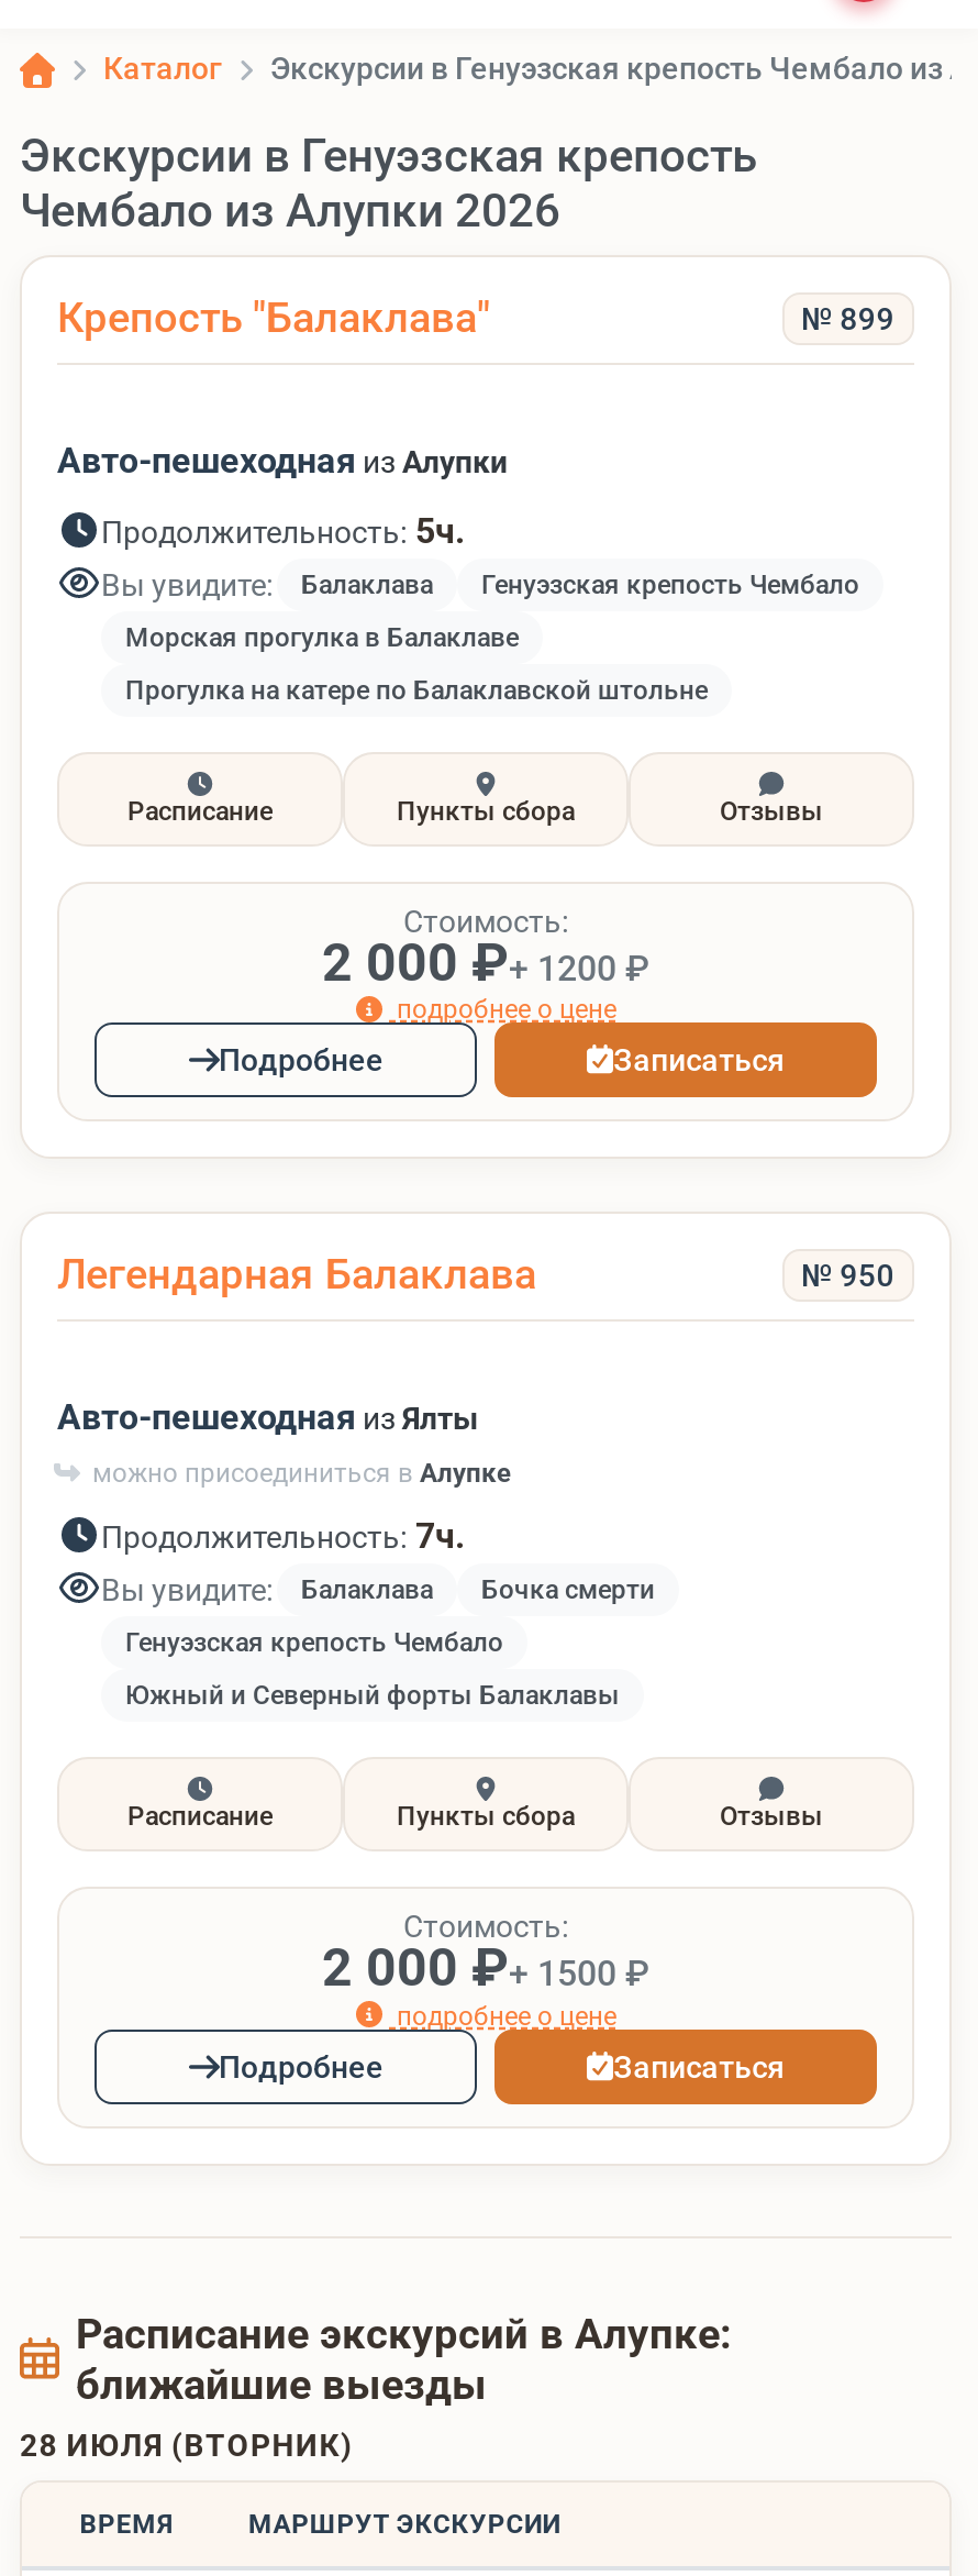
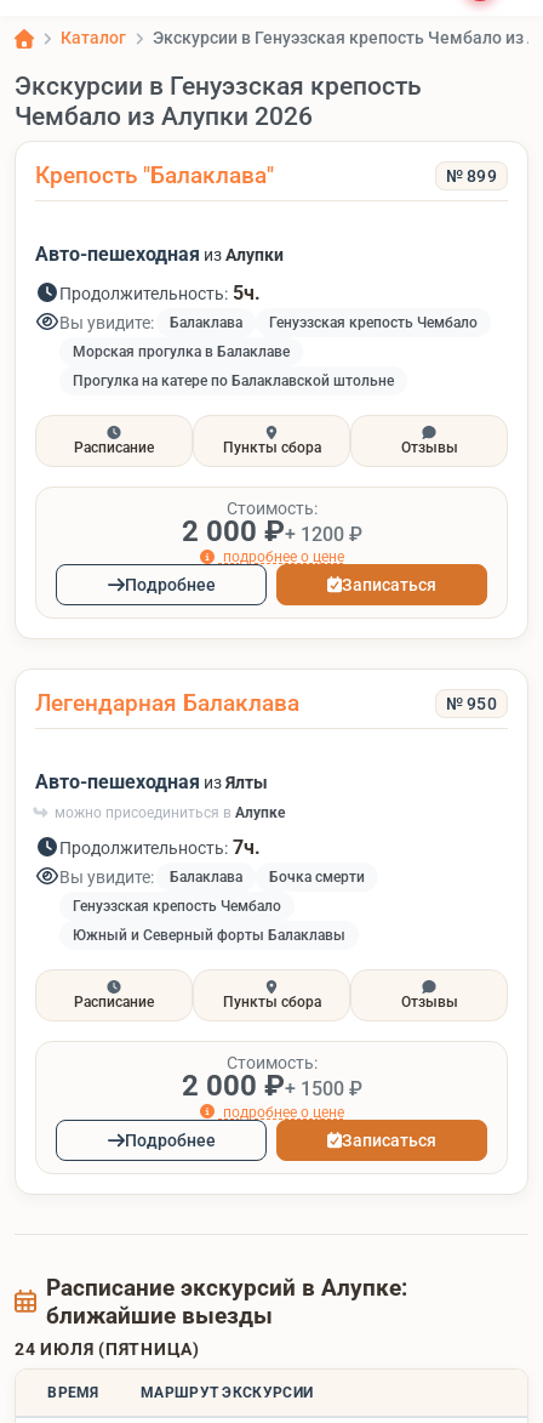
- 28 ИЮЛЯ (ВТОРНИК)
+ 24 ИЮЛЯ (ПЯТНИЦА)
